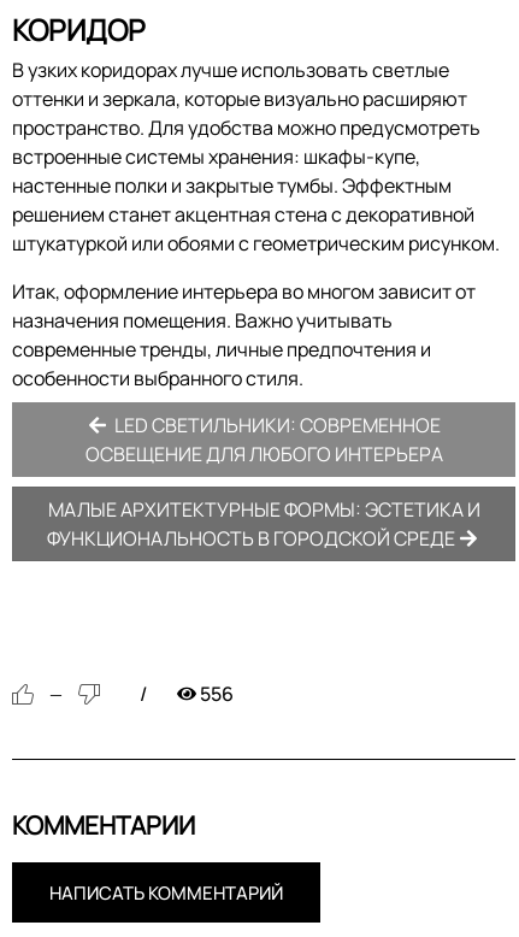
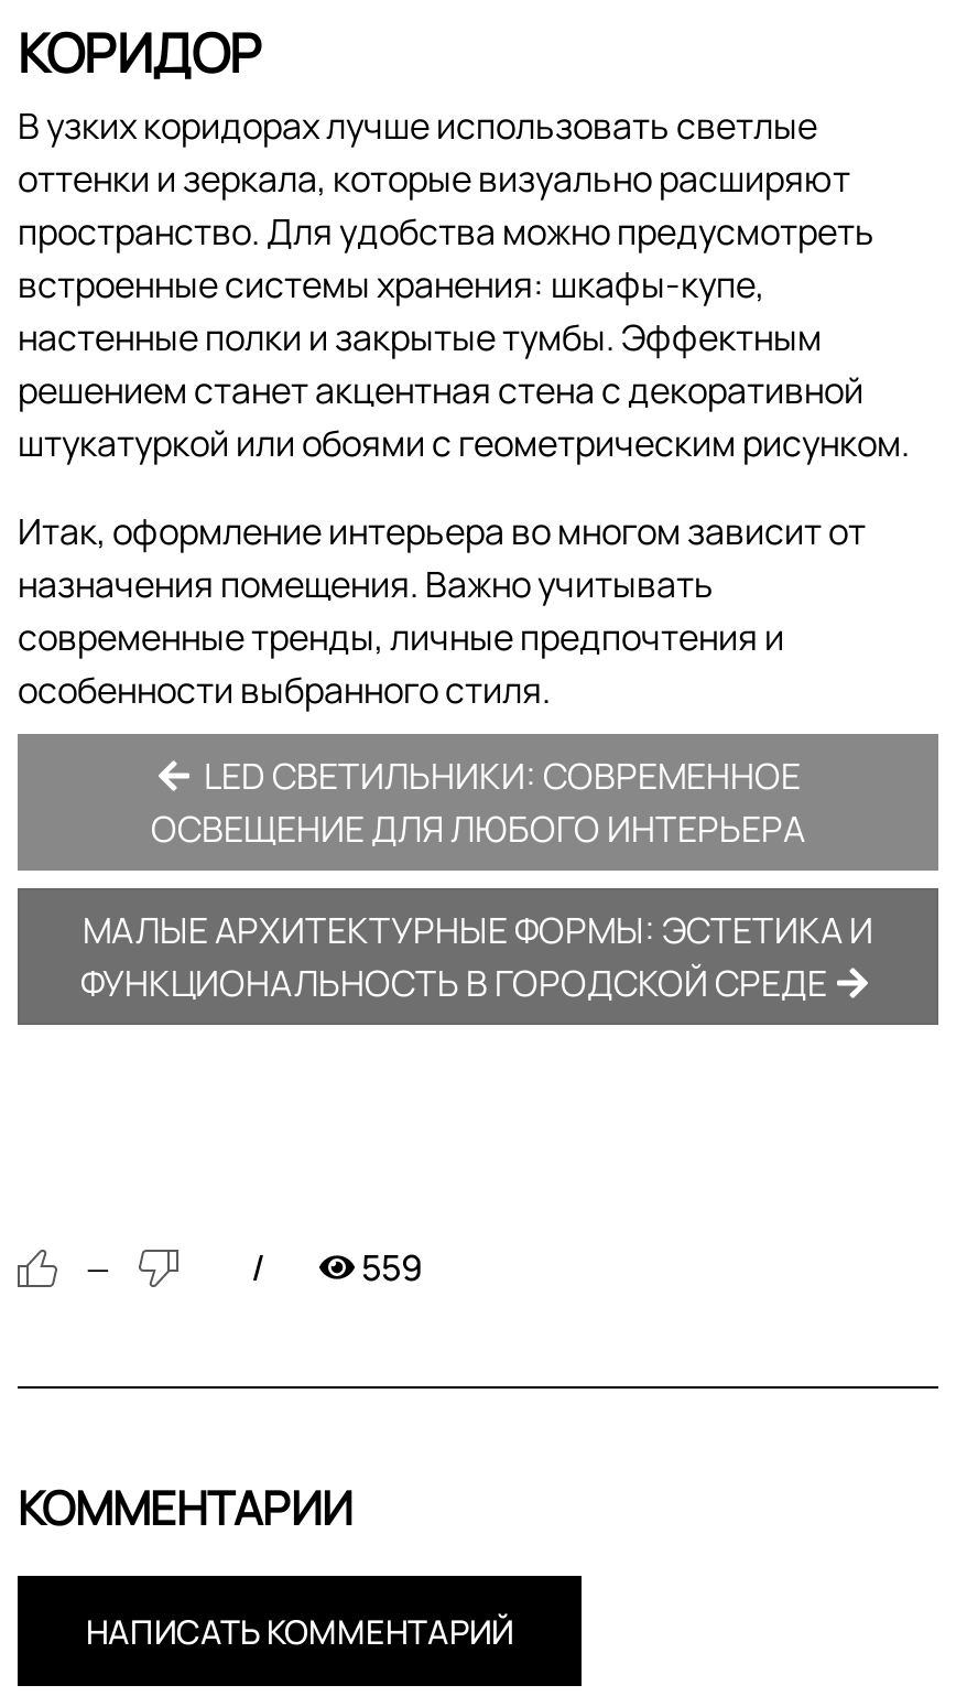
- 556
+ 559
